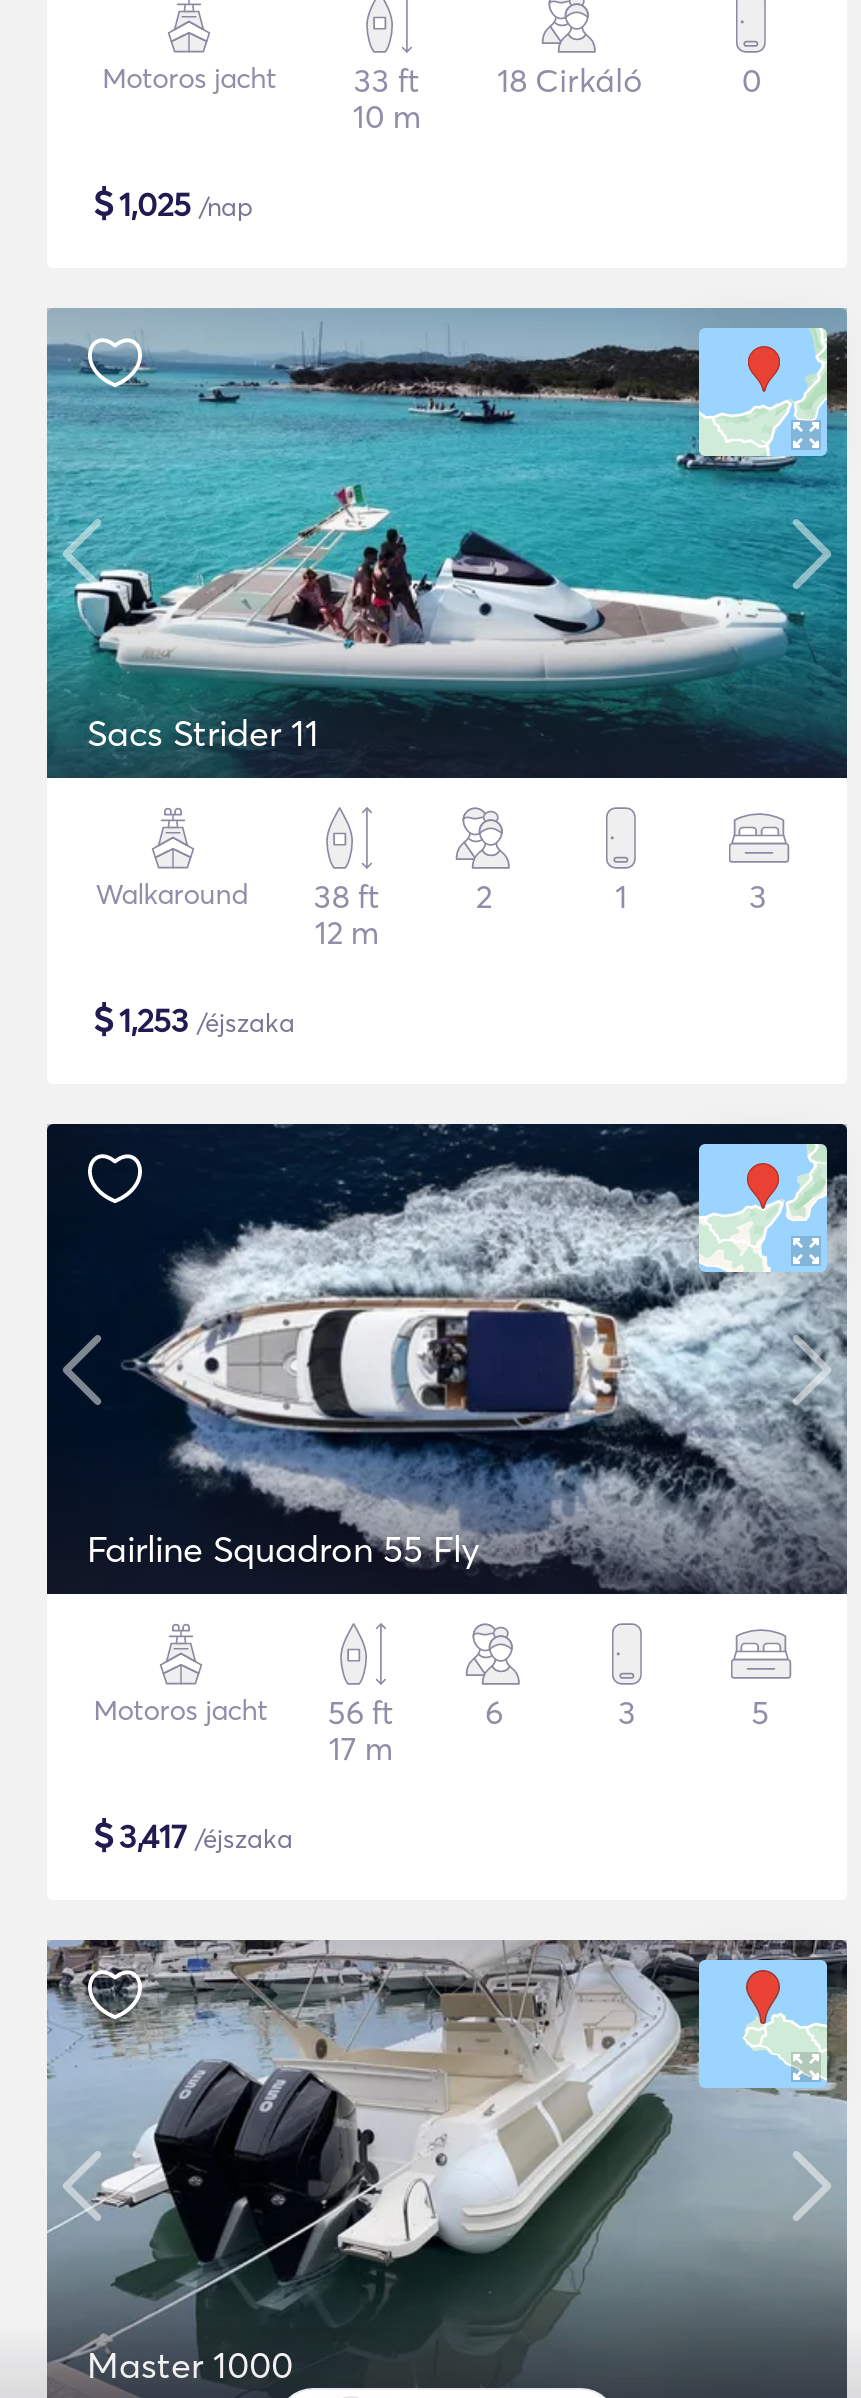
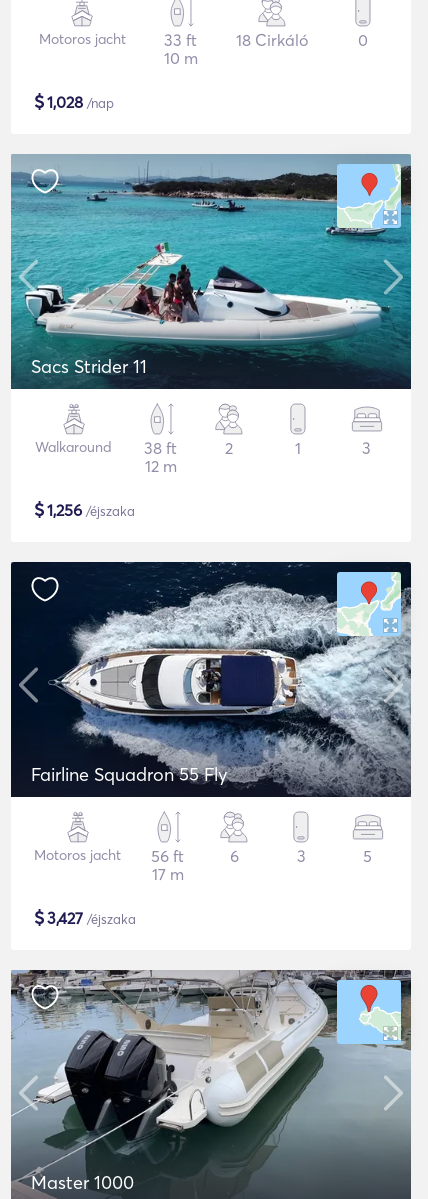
- $1,025 /nap
+ $1,028 /nap

- $1,253 /éjszaka
+ $1,256 /éjszaka

- $3,417 /éjszaka
+ $3,427 /éjszaka
